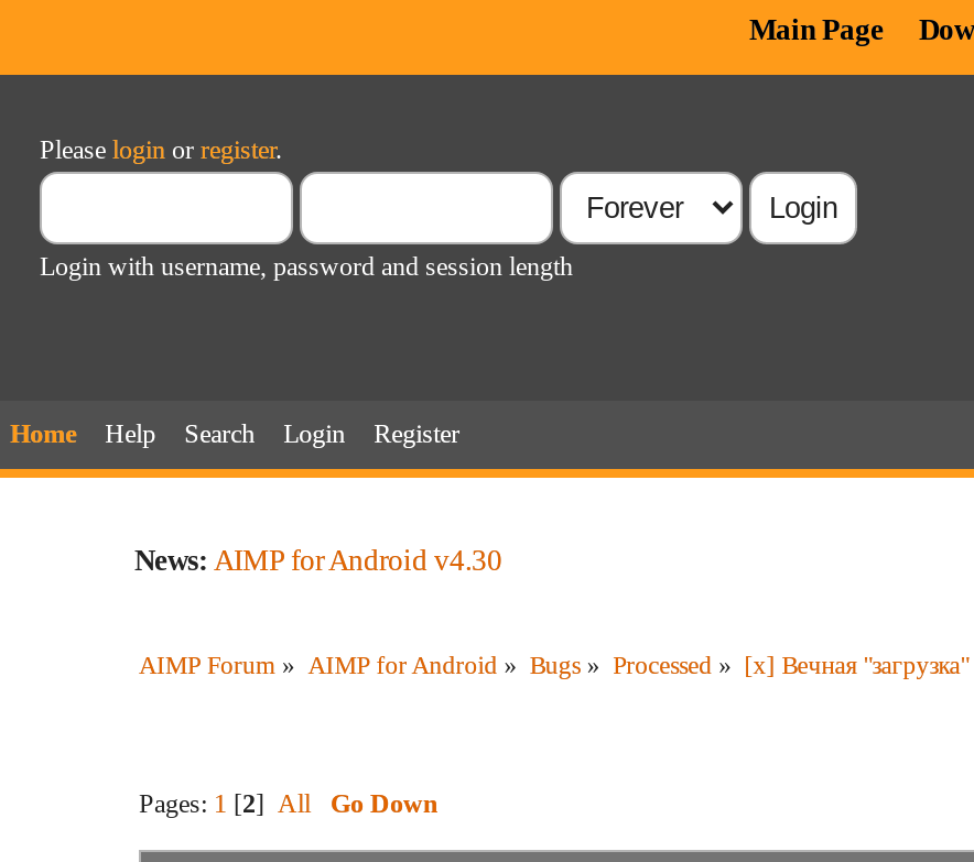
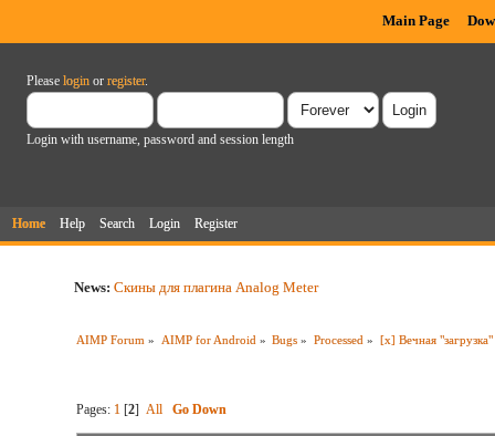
- News: AIMP for Android v4.30
+ News: Скины для плагина Analog Meter
